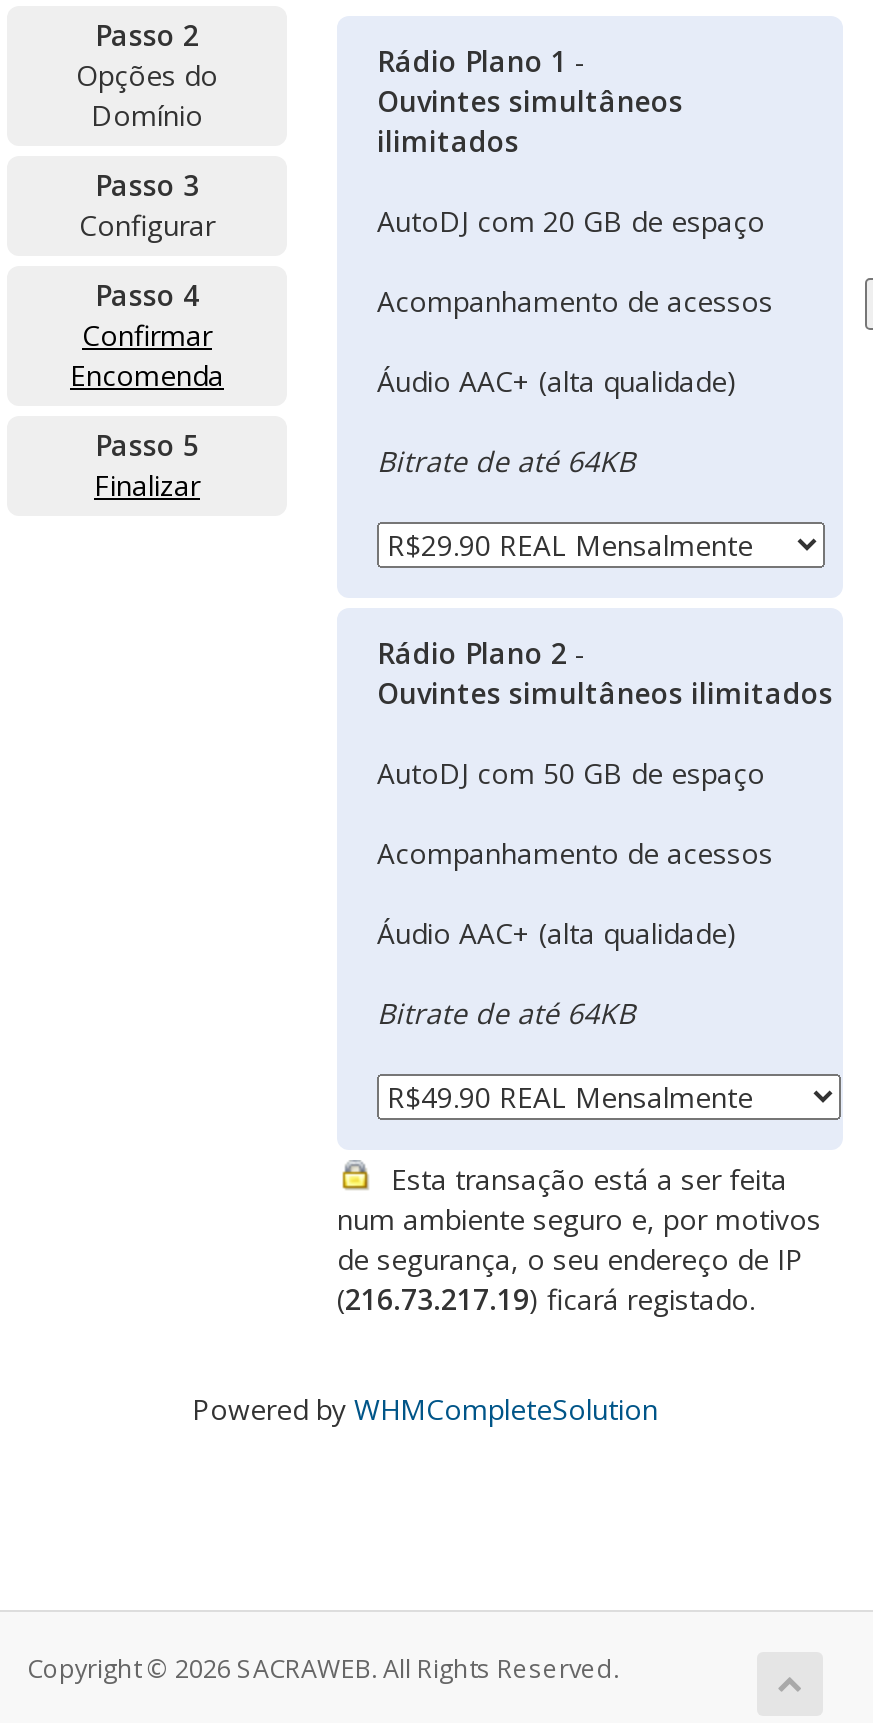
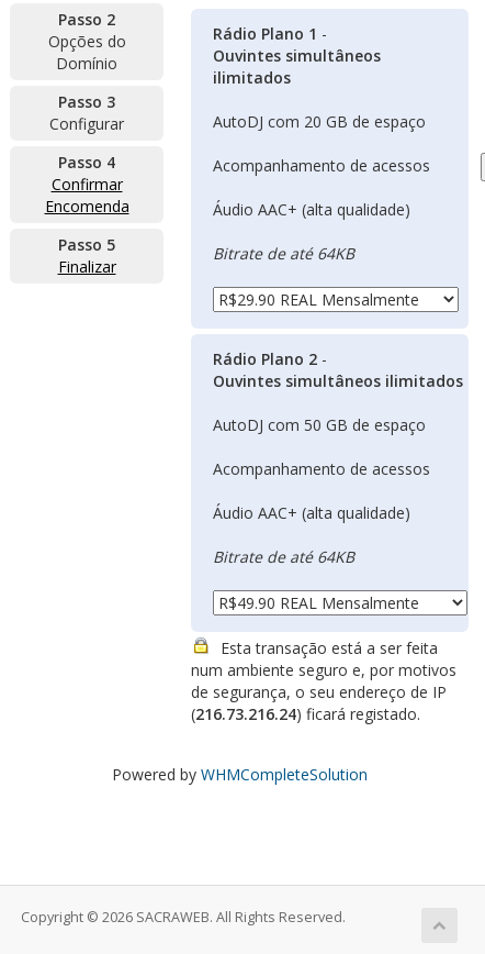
- (216.73.217.19) ficará registado.
+ (216.73.216.24) ficará registado.
